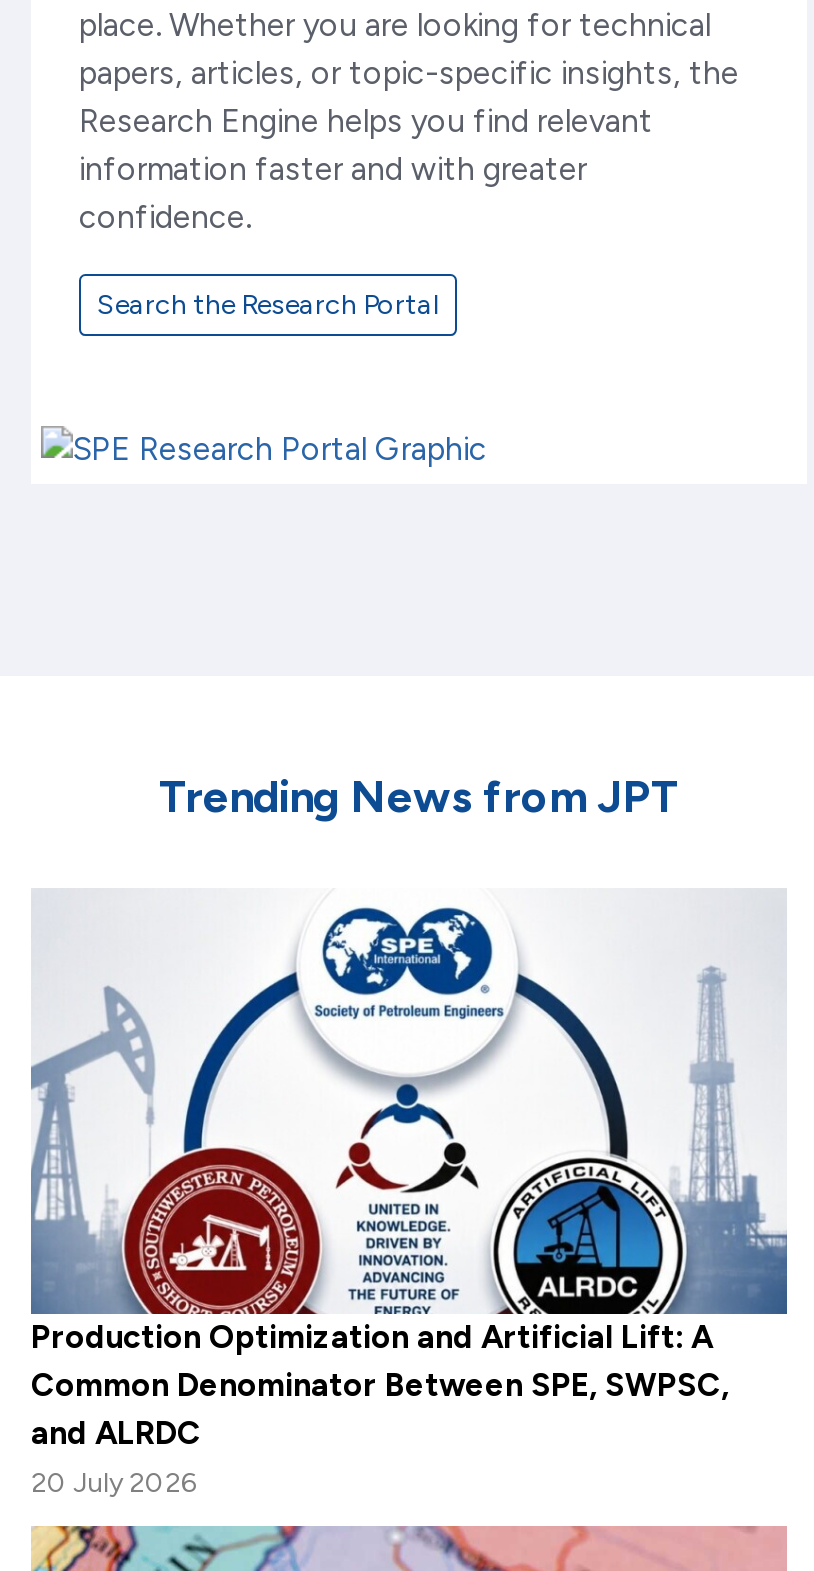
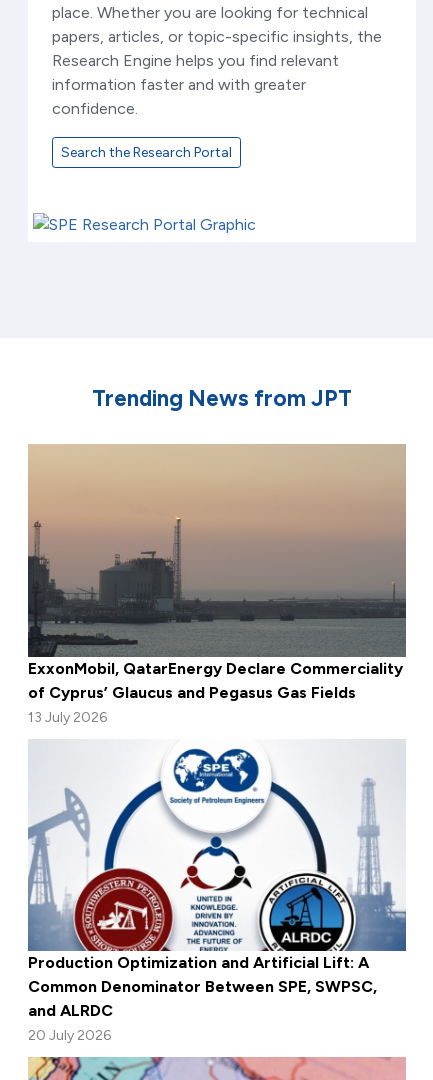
+ [image]
+ ExxonMobil, QatarEnergy Declare Commerciality
+ of Cyprus’ Glaucus and Pegasus Gas Fields
+ 13 July 2026
